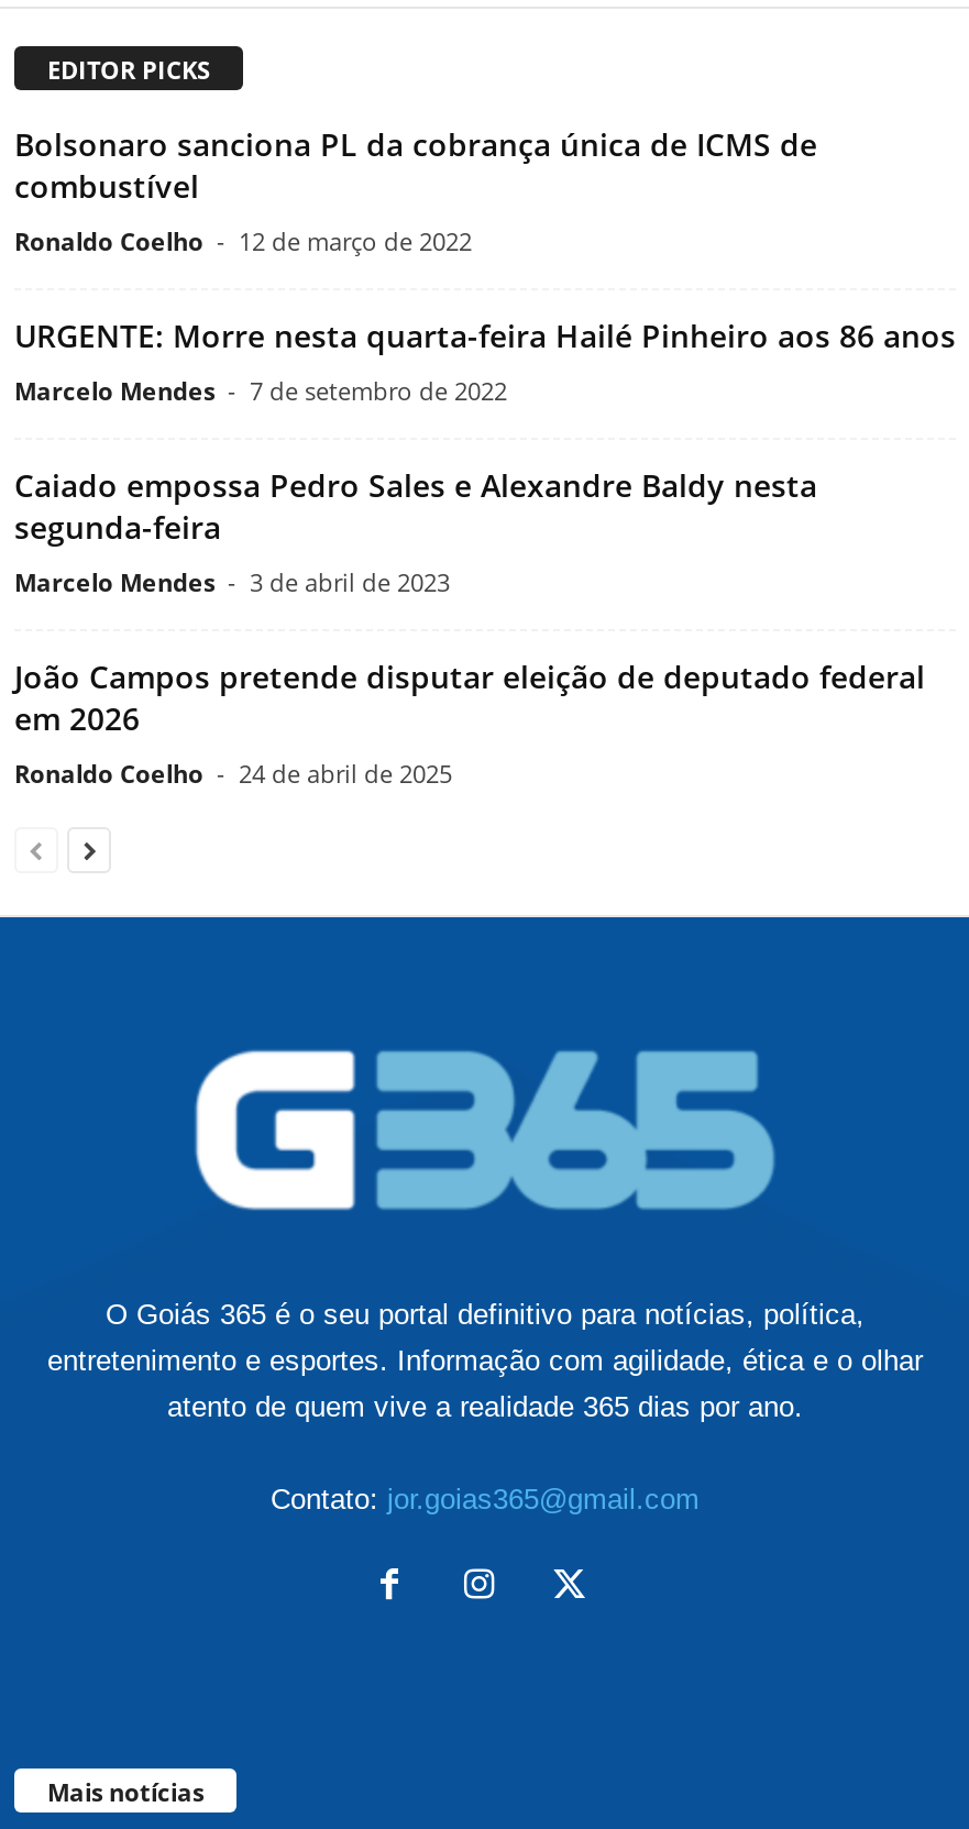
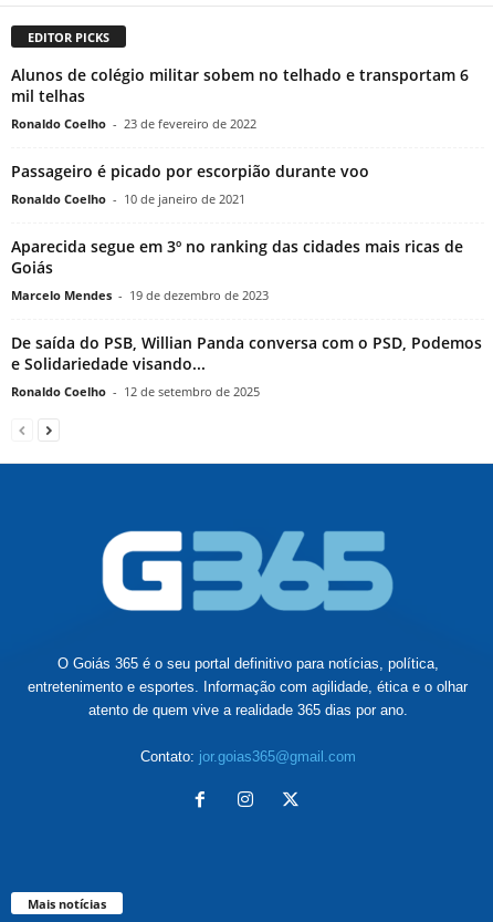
- Bolsonaro sanciona PL da cobrança única de ICMS de
- combustível
- Ronaldo Coelho - 12 de março de 2022
+ Alunos de colégio militar sobem no telhado e transportam 6
+ mil telhas
+ Ronaldo Coelho - 23 de fevereiro de 2022

- URGENTE: Morre nesta quarta-feira Hailé Pinheiro aos 86 anos
- Marcelo Mendes - 7 de setembro de 2022
+ Passageiro é picado por escorpião durante voo
+ Ronaldo Coelho - 10 de janeiro de 2021

- Caiado empossa Pedro Sales e Alexandre Baldy nesta
- segunda-feira
- Marcelo Mendes - 3 de abril de 2023
+ Aparecida segue em 3º no ranking das cidades mais ricas de
+ Goiás
+ Marcelo Mendes - 19 de dezembro de 2023

- João Campos pretende disputar eleição de deputado federal
- em 2026
- Ronaldo Coelho - 24 de abril de 2025
+ De saída do PSB, Willian Panda conversa com o PSD, Podemos
+ e Solidariedade visando...
+ Ronaldo Coelho - 12 de setembro de 2025
